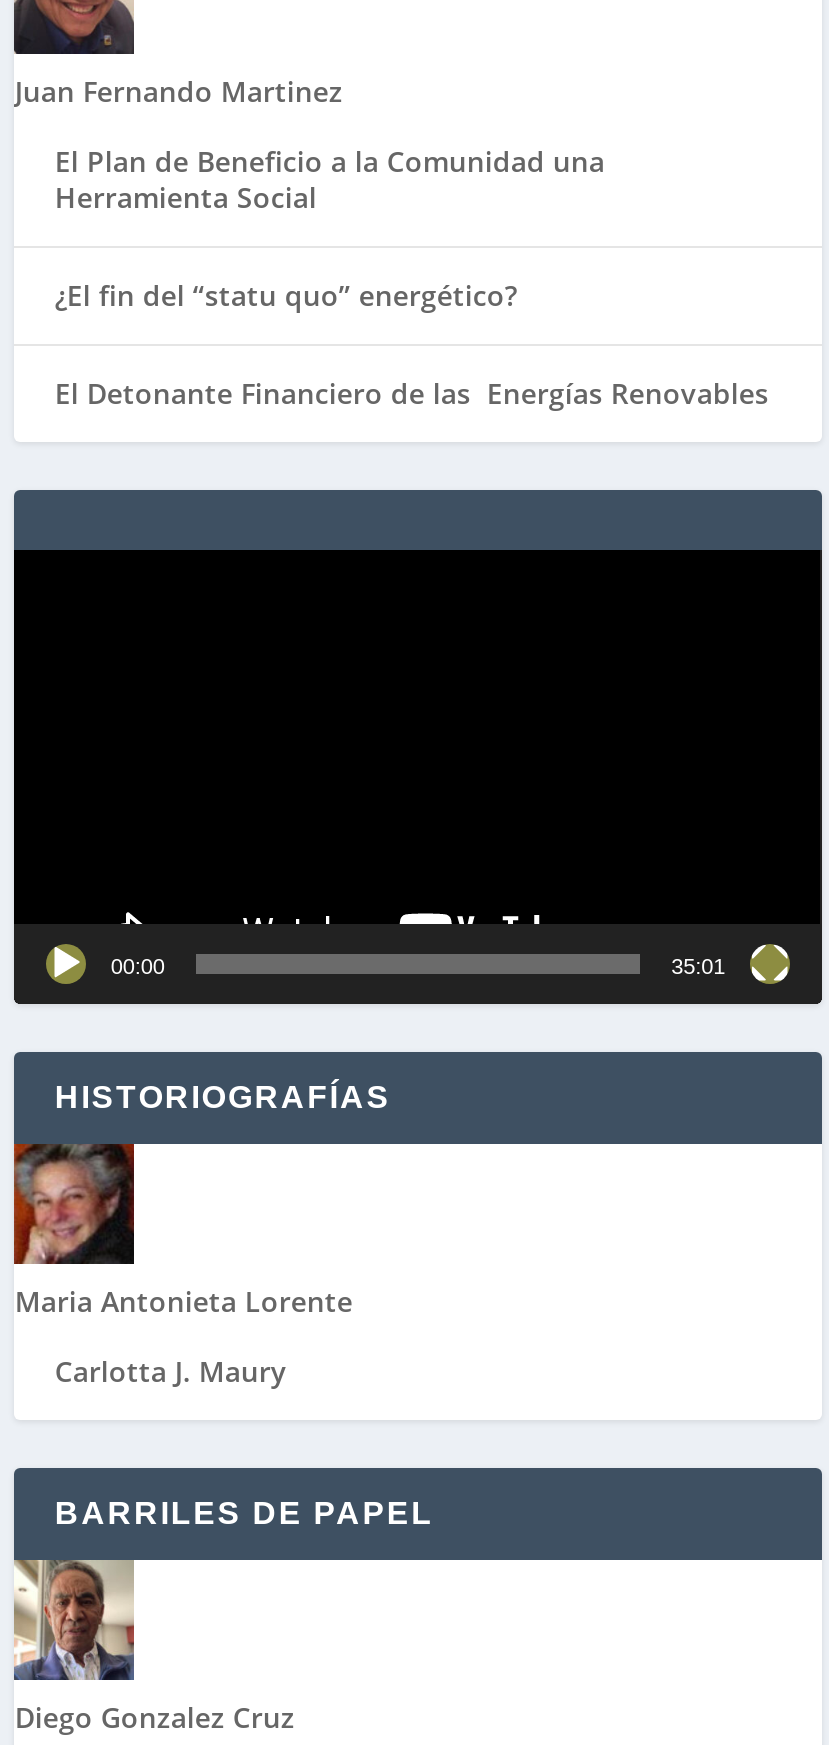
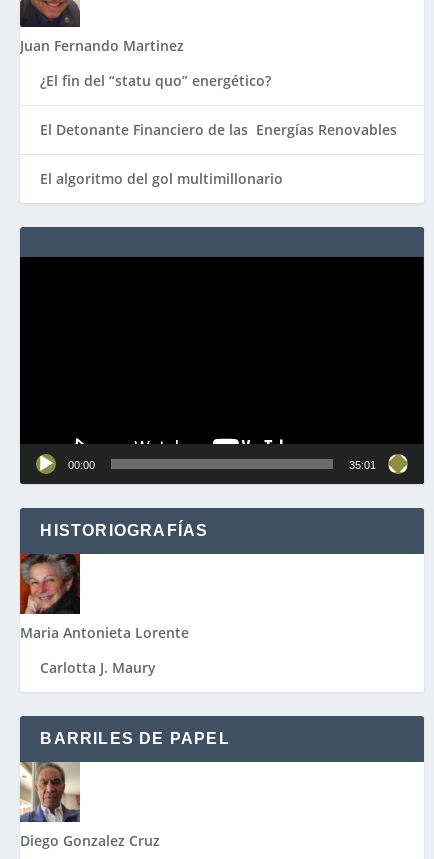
- El Plan de Beneficio a la Comunidad una
- Herramienta Social

moved up: ¿El fin del “statu quo” energético? | El Detonante Financiero de las Energías Renovables

+ El algoritmo del gol multimillonario
